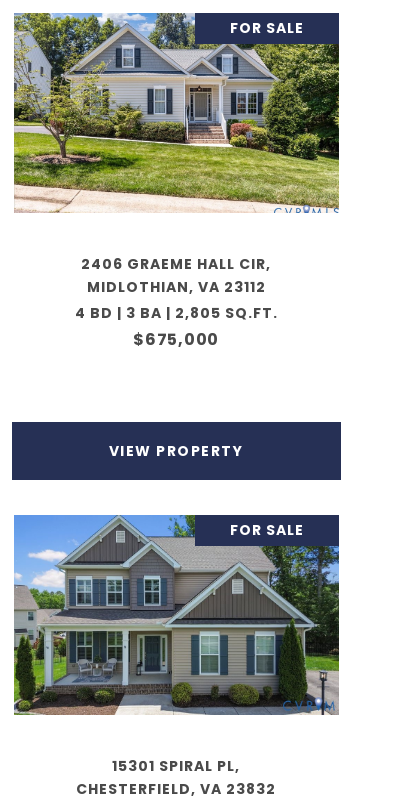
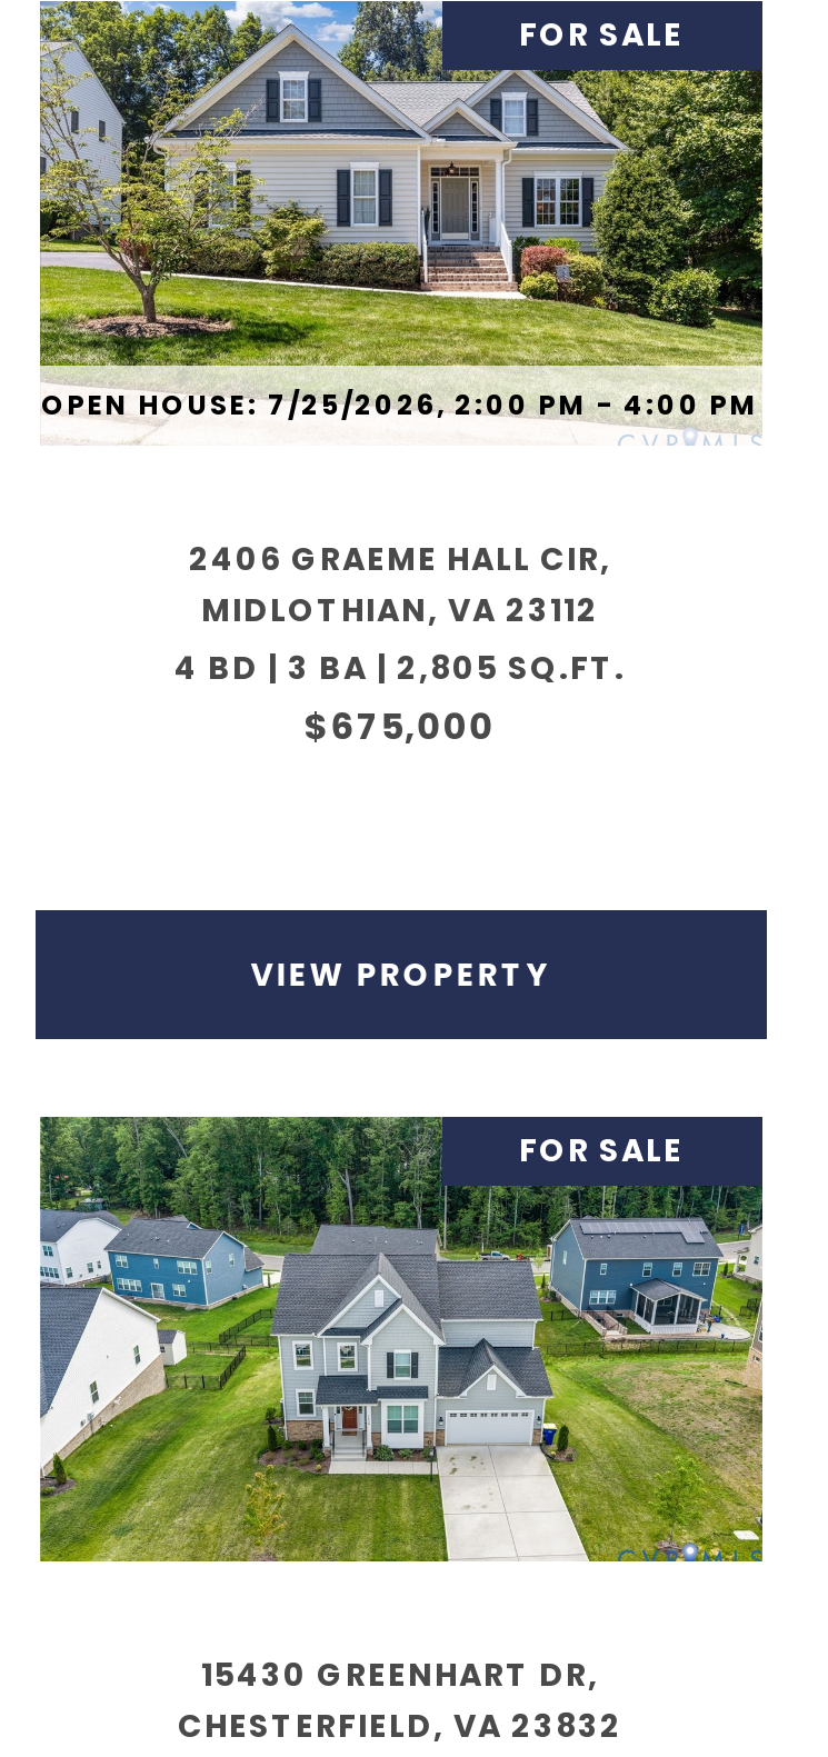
+ OPEN HOUSE: 7/25/2026, 2:00 PM - 4:00 PM

- [image]
- 15301 SPIRAL PL,
+ [image]
+ 15430 GREENHART DR,
